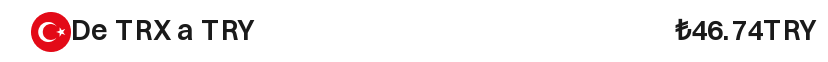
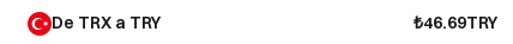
- ₺46.74TRY
+ ₺46.69TRY
